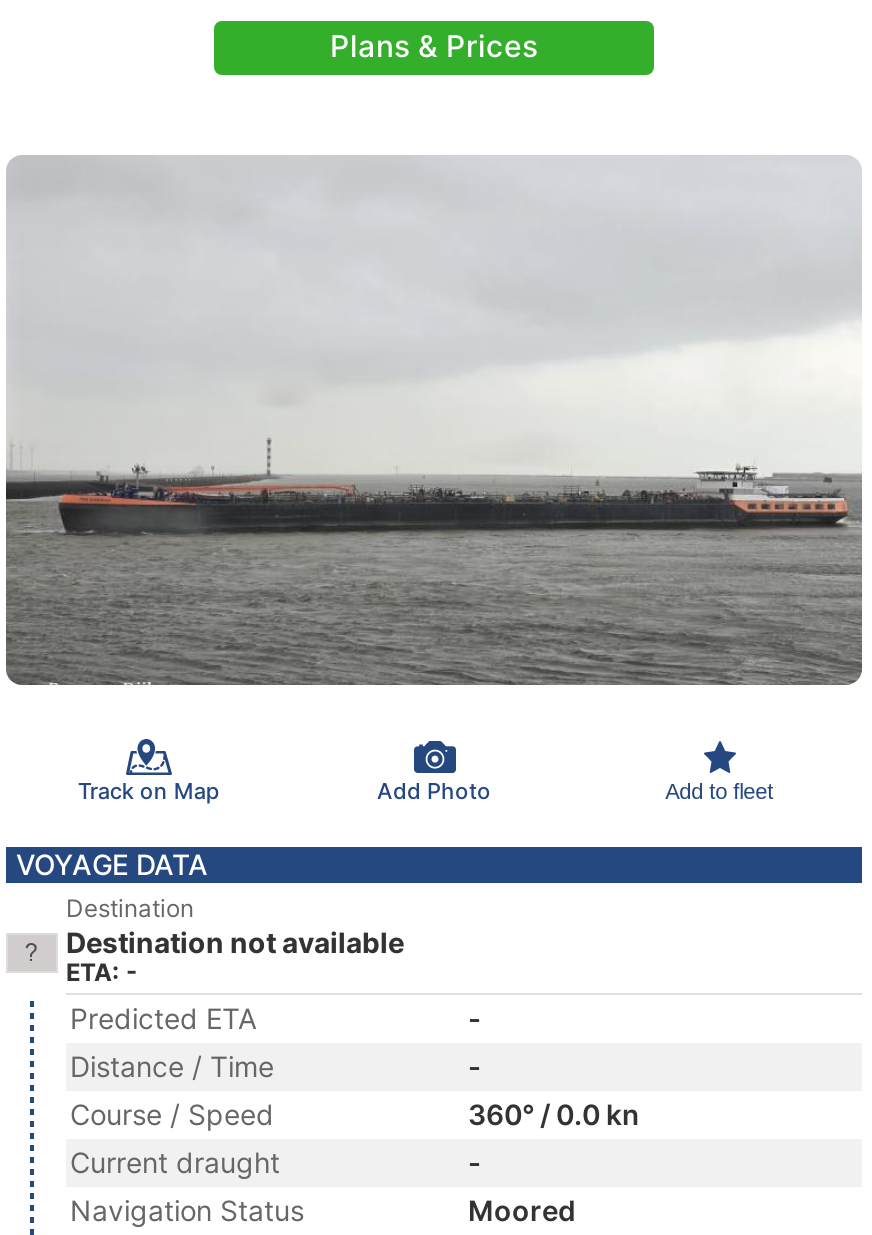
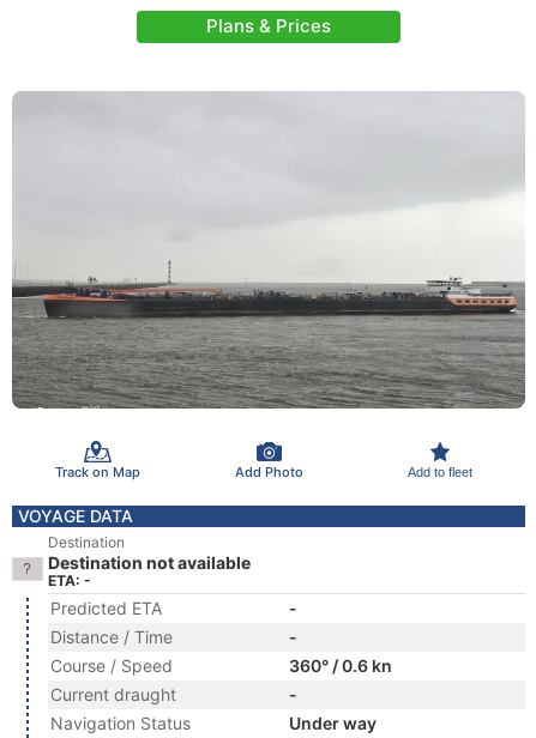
- 360° / 0.0 kn
+ 360° / 0.6 kn

- Moored
+ Under way
